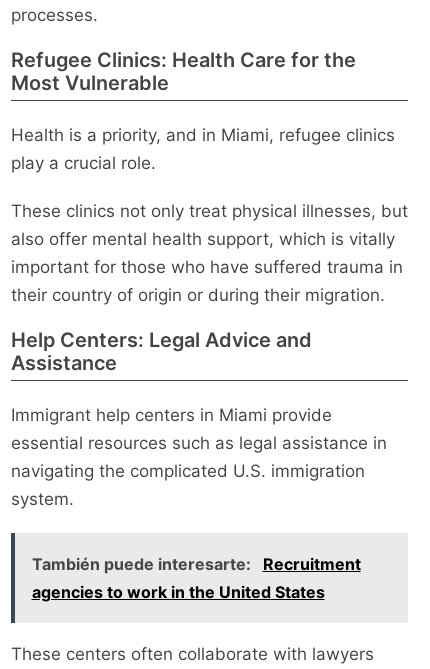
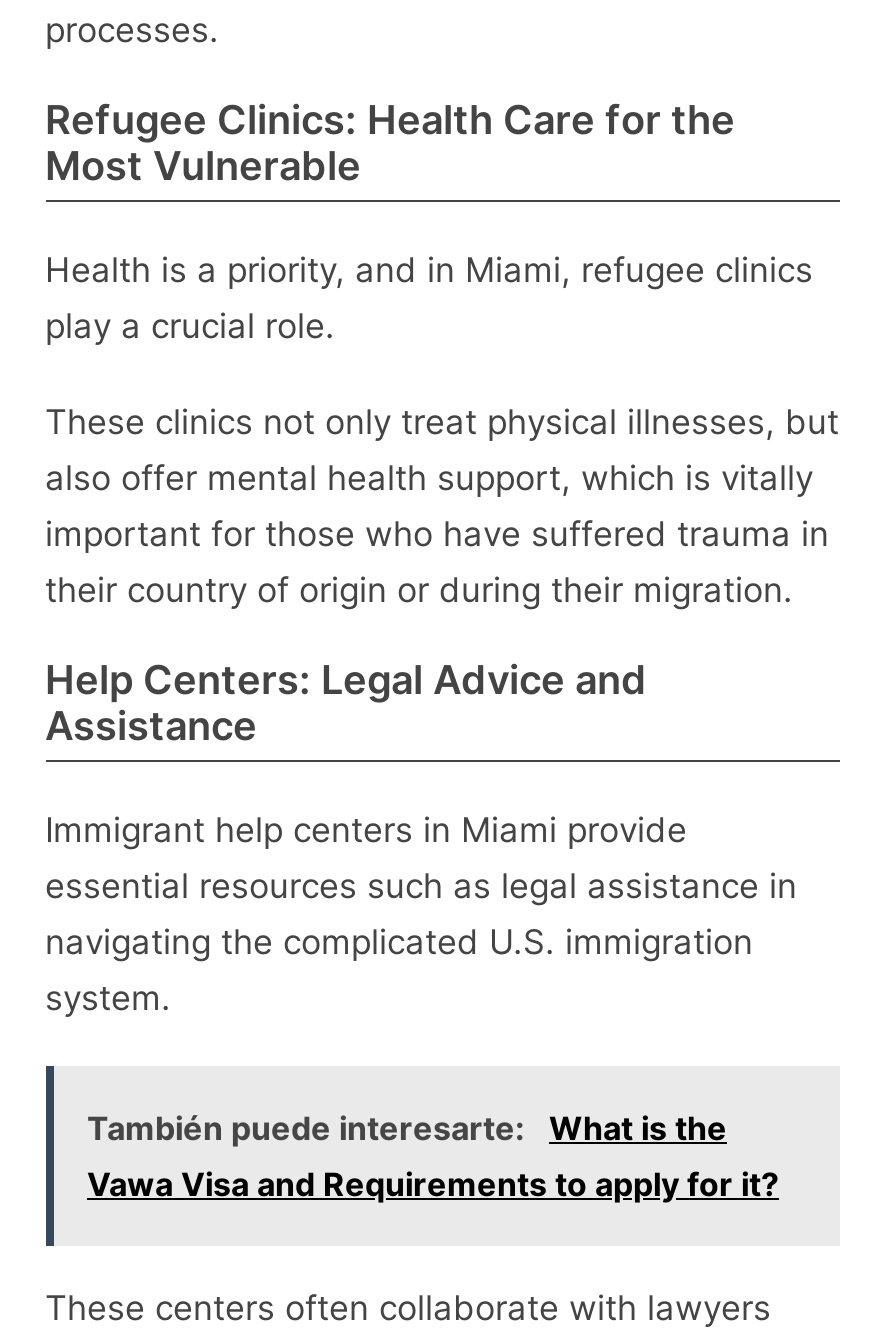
- También puede interesarte: Recruitment
- agencies to work in the United States
+ También puede interesarte: What is the
+ Vawa Visa and Requirements to apply for it?
